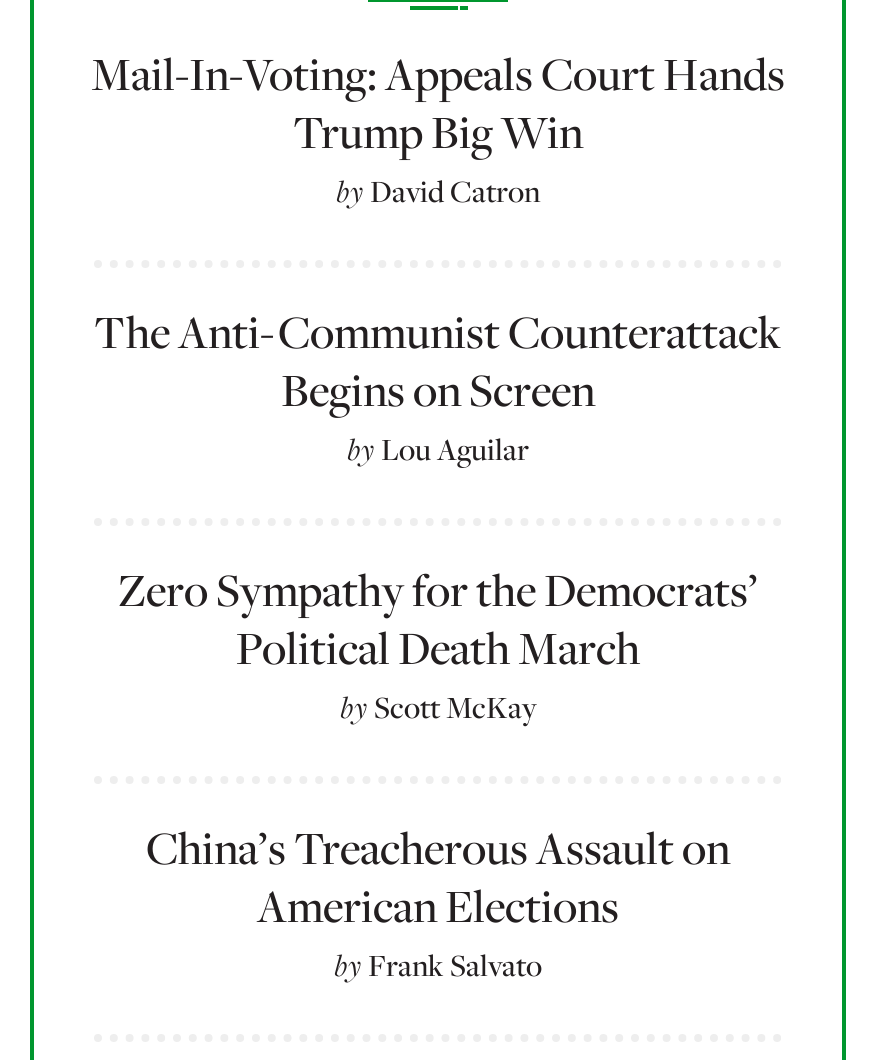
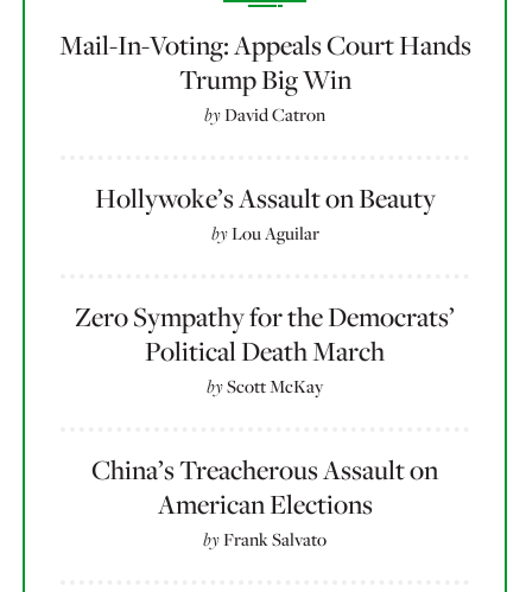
- The Anti-Communist Counterattack
- Begins on Screen
+ Hollywoke’s Assault on Beauty
